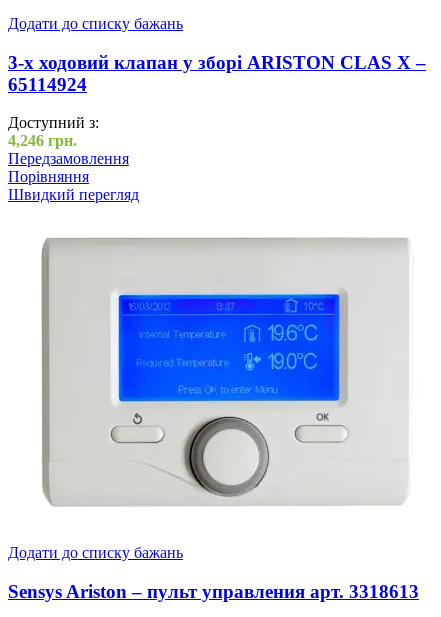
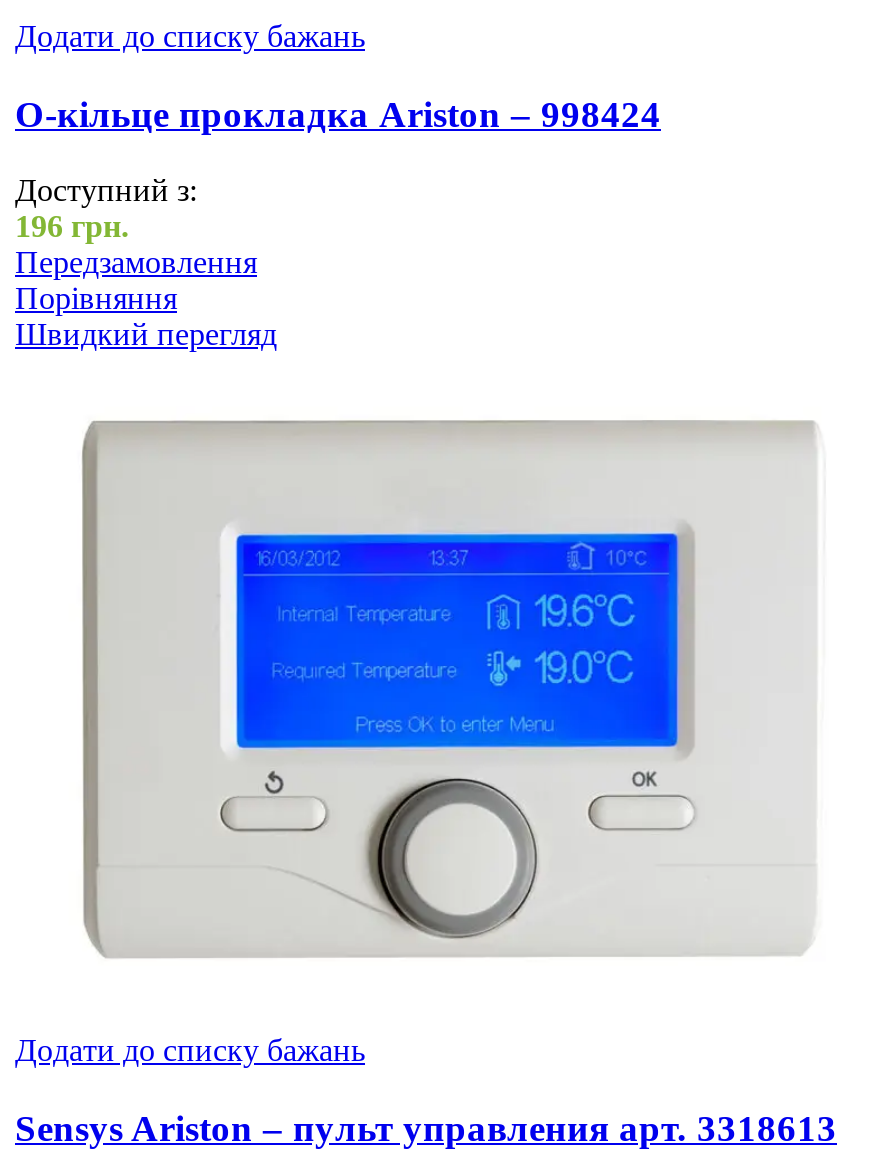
- 3-х ходовий клапан у зборі ARISTON CLAS X –
- 65114924
+ O-кільце прокладка Ariston – 998424

- 4,246 грн.
+ 196 грн.
